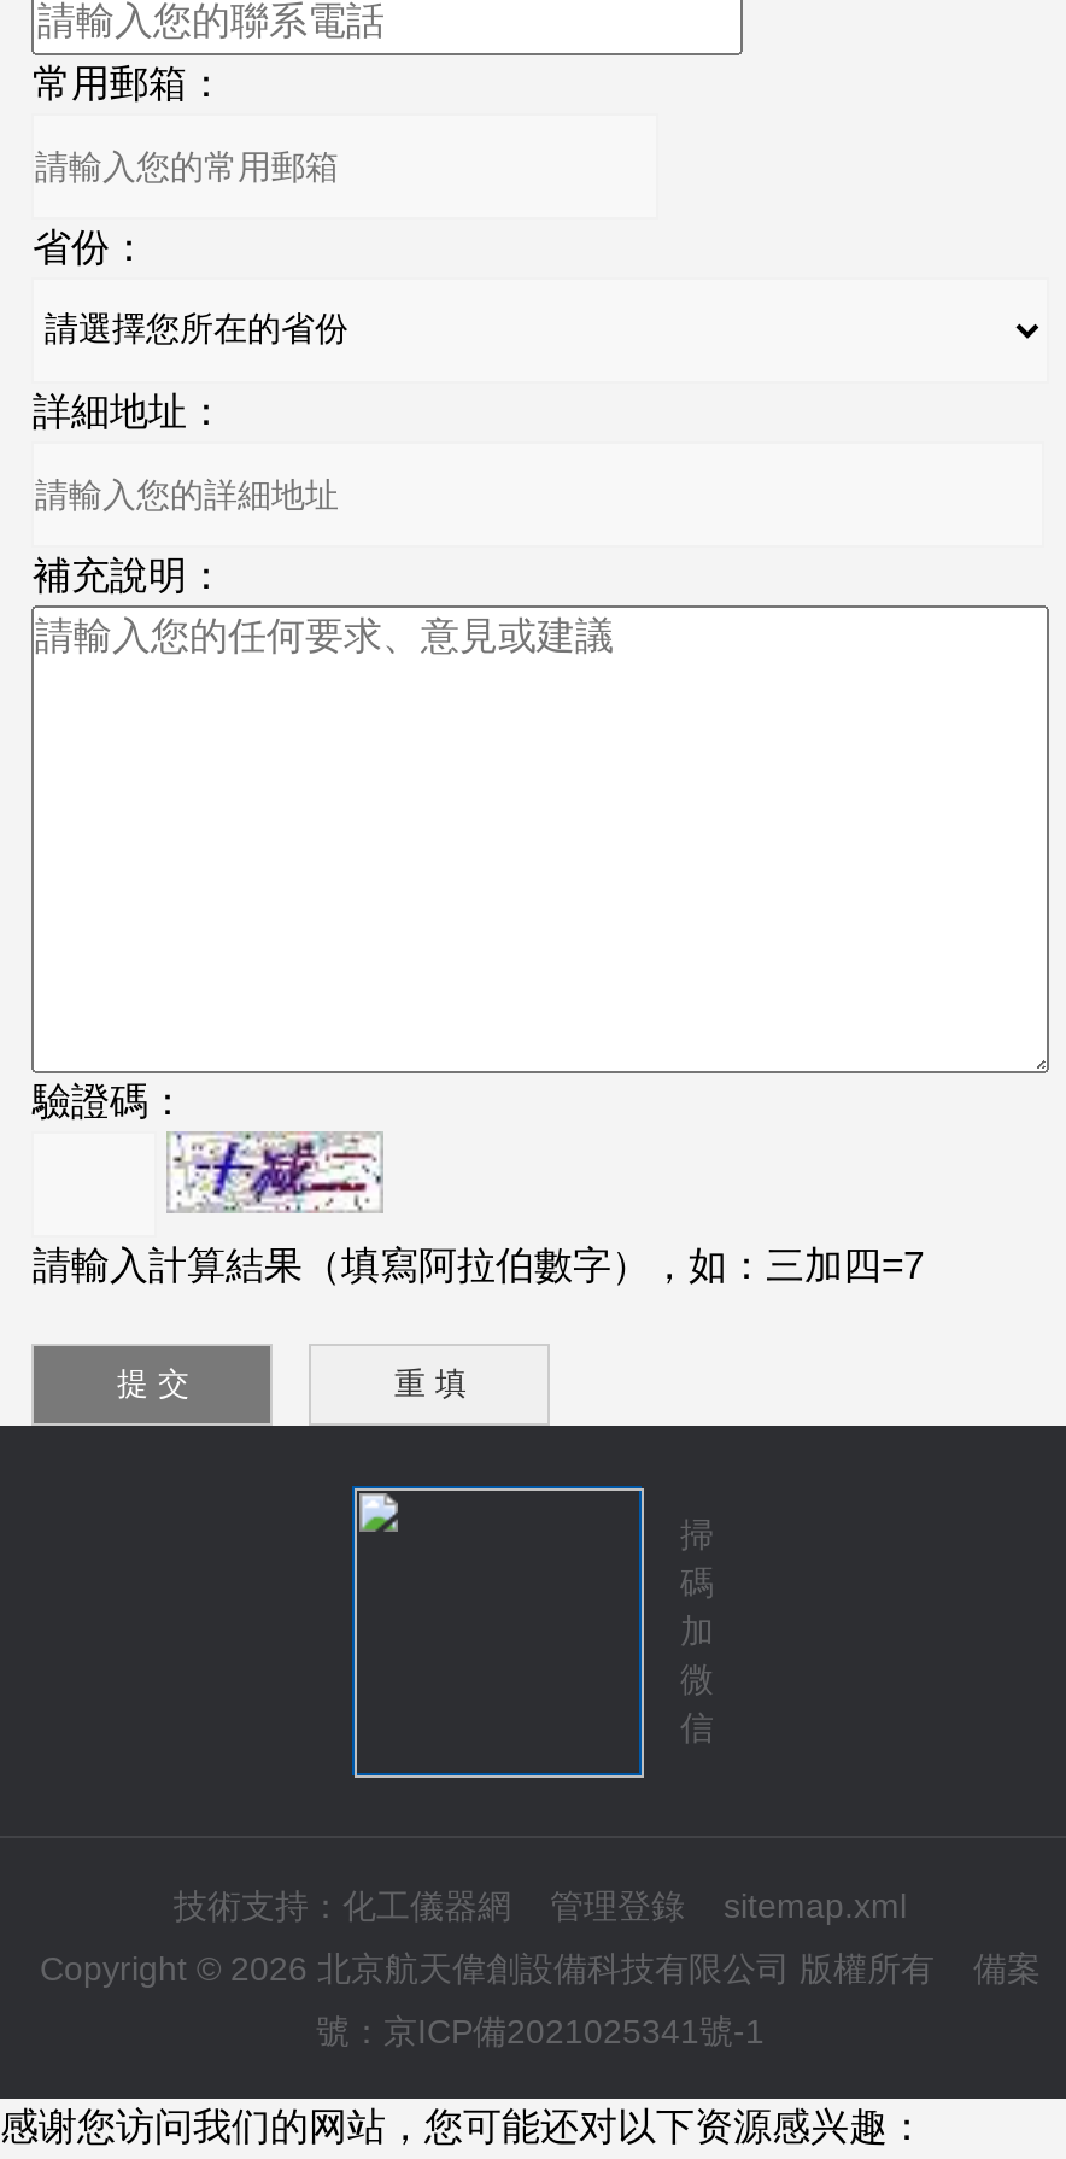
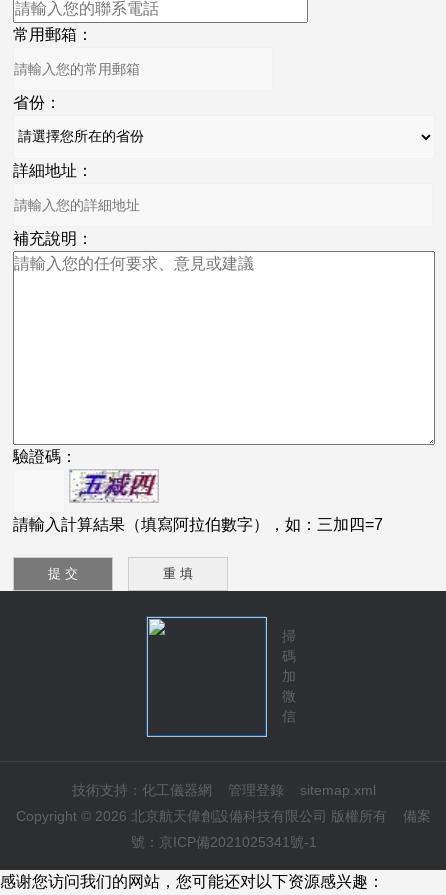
- [image]
+ [image]
